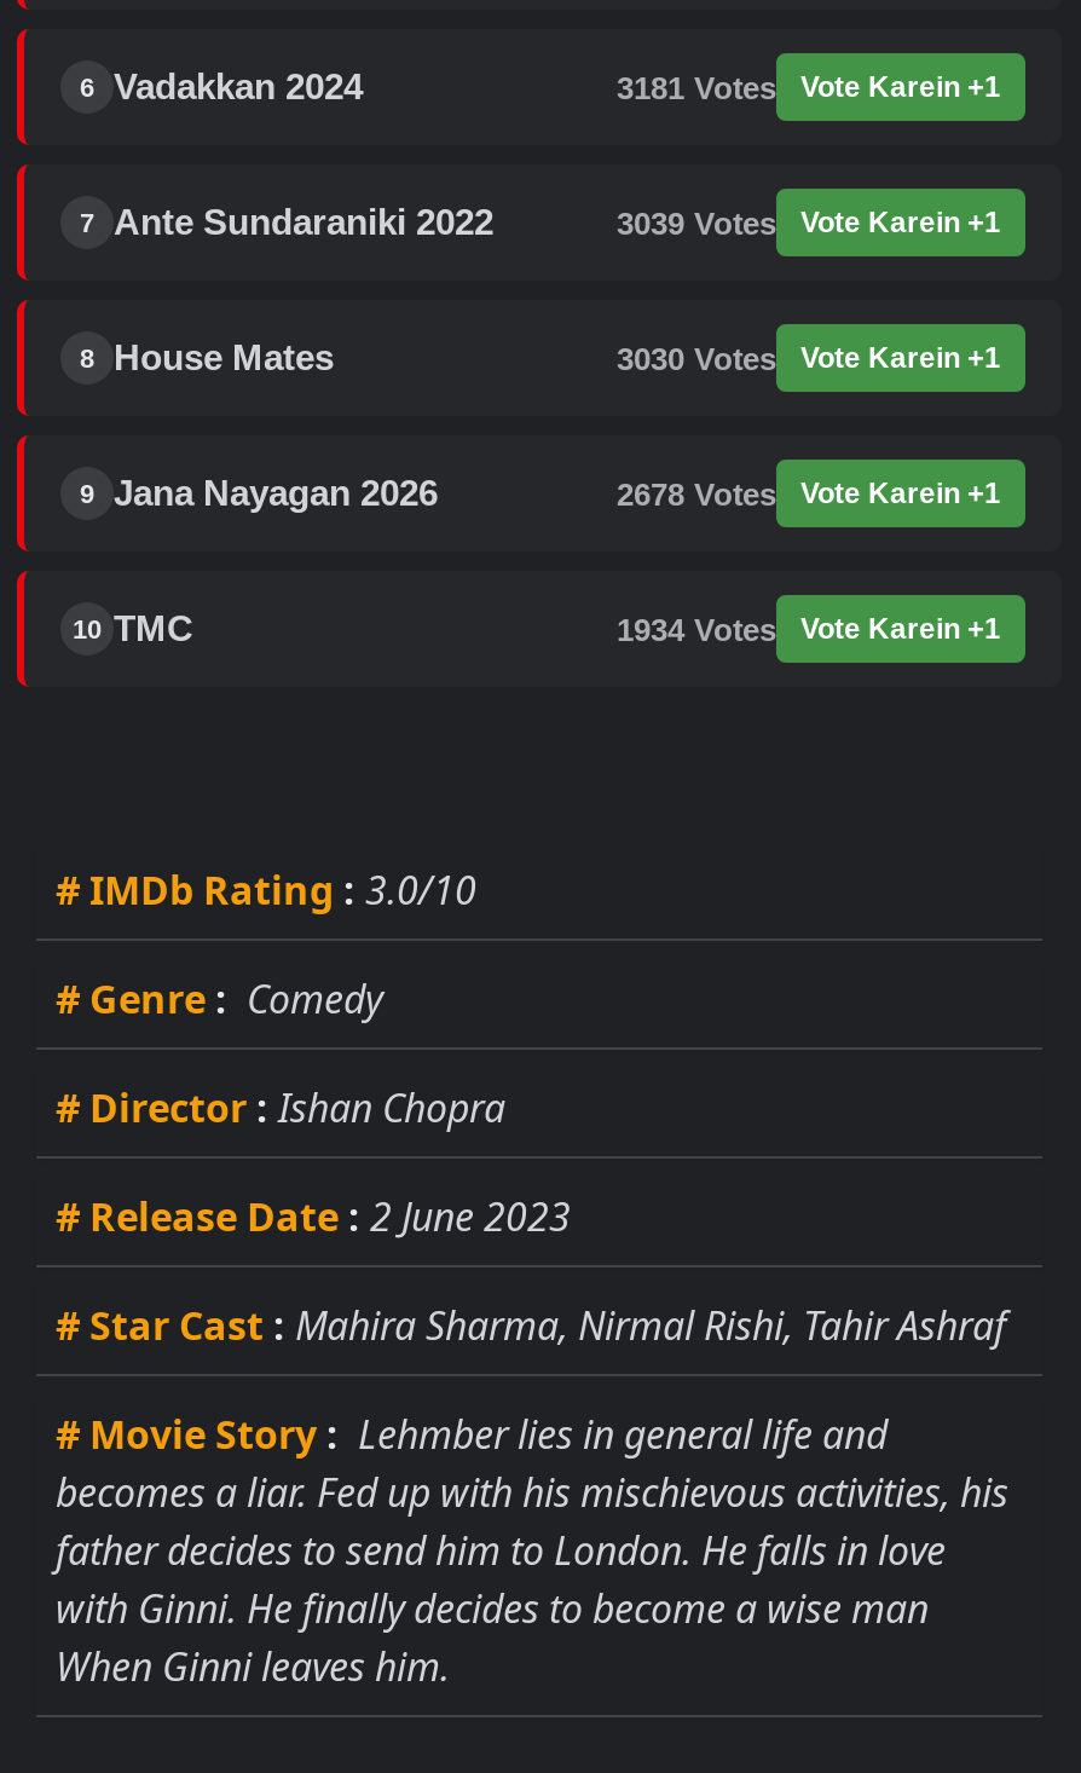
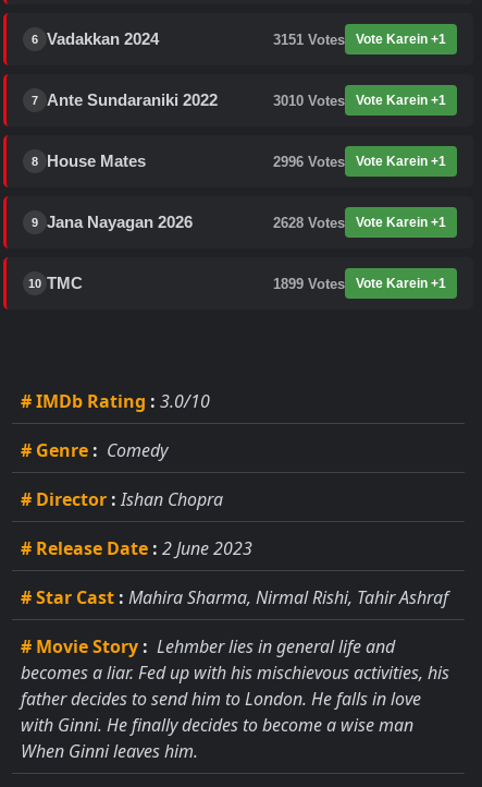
- 3181 Votes Vote Karein +1
+ 3151 Votes Vote Karein +1

- 3039 Votes Vote Karein +1
+ 3010 Votes Vote Karein +1

- 3030 Votes Vote Karein +1
+ 2996 Votes Vote Karein +1

- 2678 Votes Vote Karein +1
+ 2628 Votes Vote Karein +1

- 1934 Votes Vote Karein +1
+ 1899 Votes Vote Karein +1
